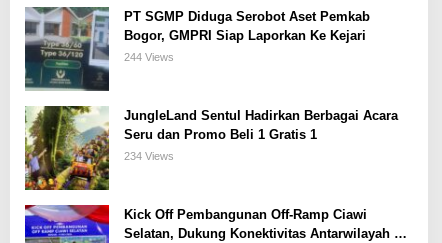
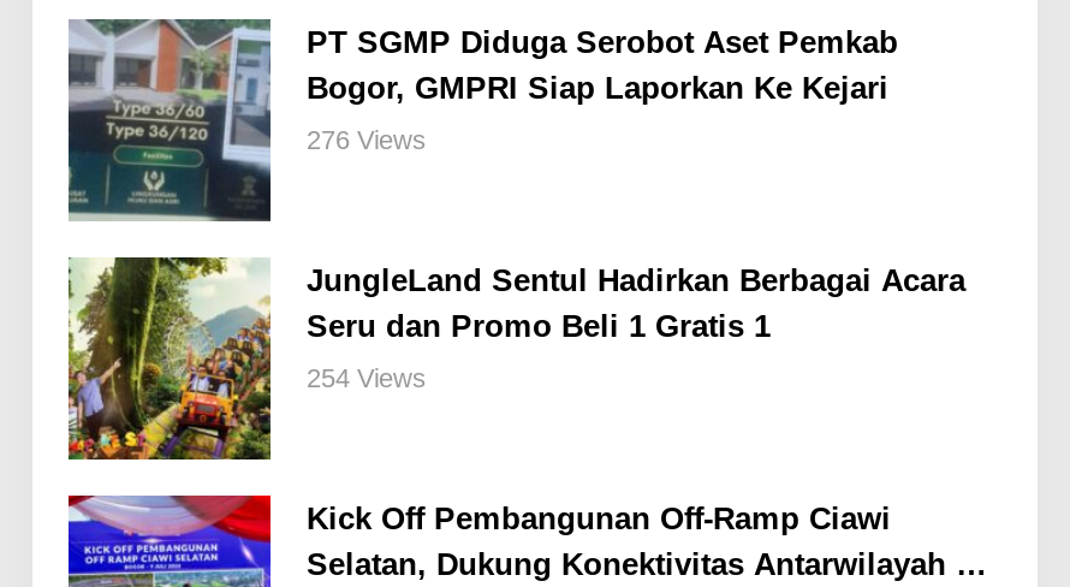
- 244 Views
+ 276 Views

- 234 Views
+ 254 Views
